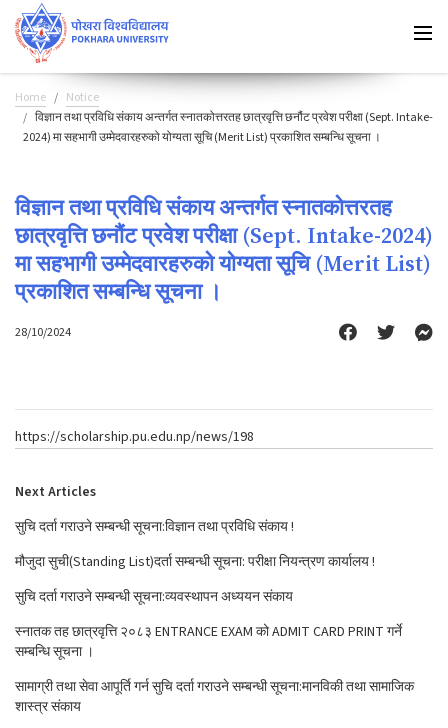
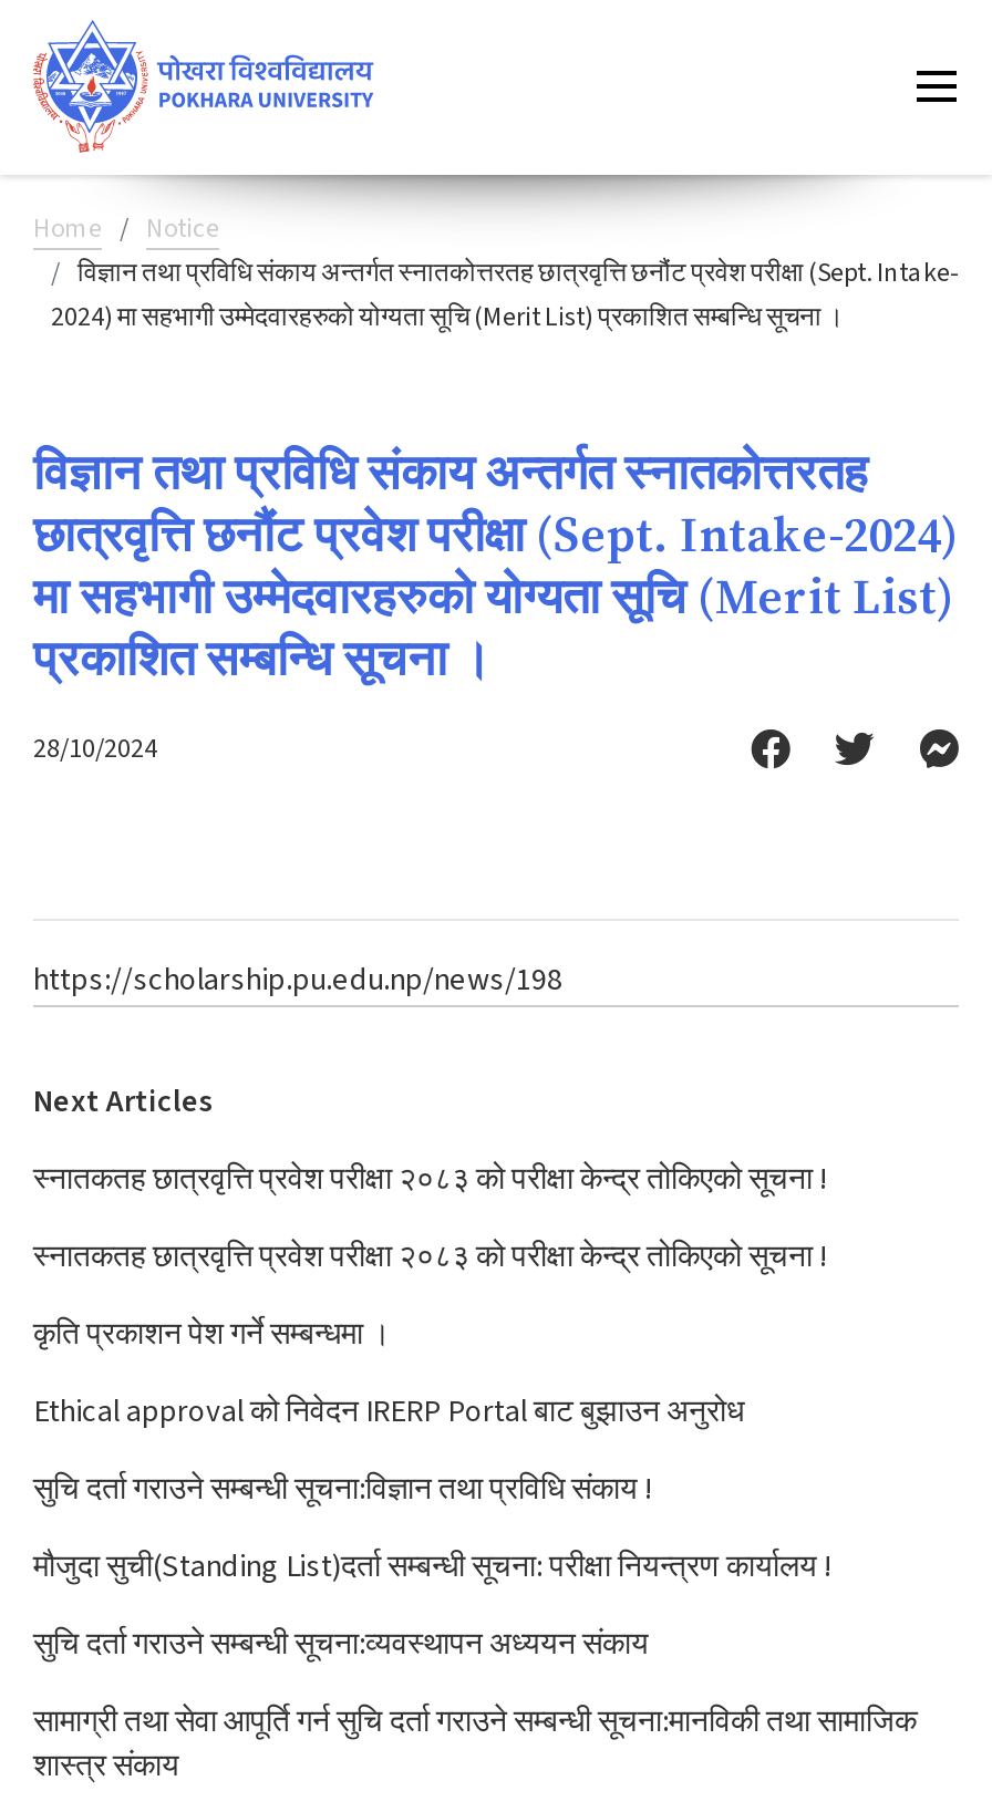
+ स्नातकतह छात्रवृत्ति प्रवेश परीक्षा २०८३ को परीक्षा केन्द्र तोकिएको सूचना !
+ स्नातकतह छात्रवृत्ति प्रवेश परीक्षा २०८३ को परीक्षा केन्द्र तोकिएको सूचना !
+ कृति प्रकाशन पेश गर्ने सम्बन्धमा ।
+ Ethical approval को निवेदन IRERP Portal बाट बुझाउन अनुरोध

moved down: सुचि दर्ता गराउने सम्बन्धी सूचना:विज्ञान तथा प्रविधि संकाय ! | सुचि दर्ता गराउने सम्बन्धी सूचना:व्यवस्थापन अध्ययन संकाय

- स्नातक तह छात्रवृत्ति २०८३ ENTRANCE EXAM को ADMIT CARD PRINT गर्ने
- सम्बन्धि सूचना ।
